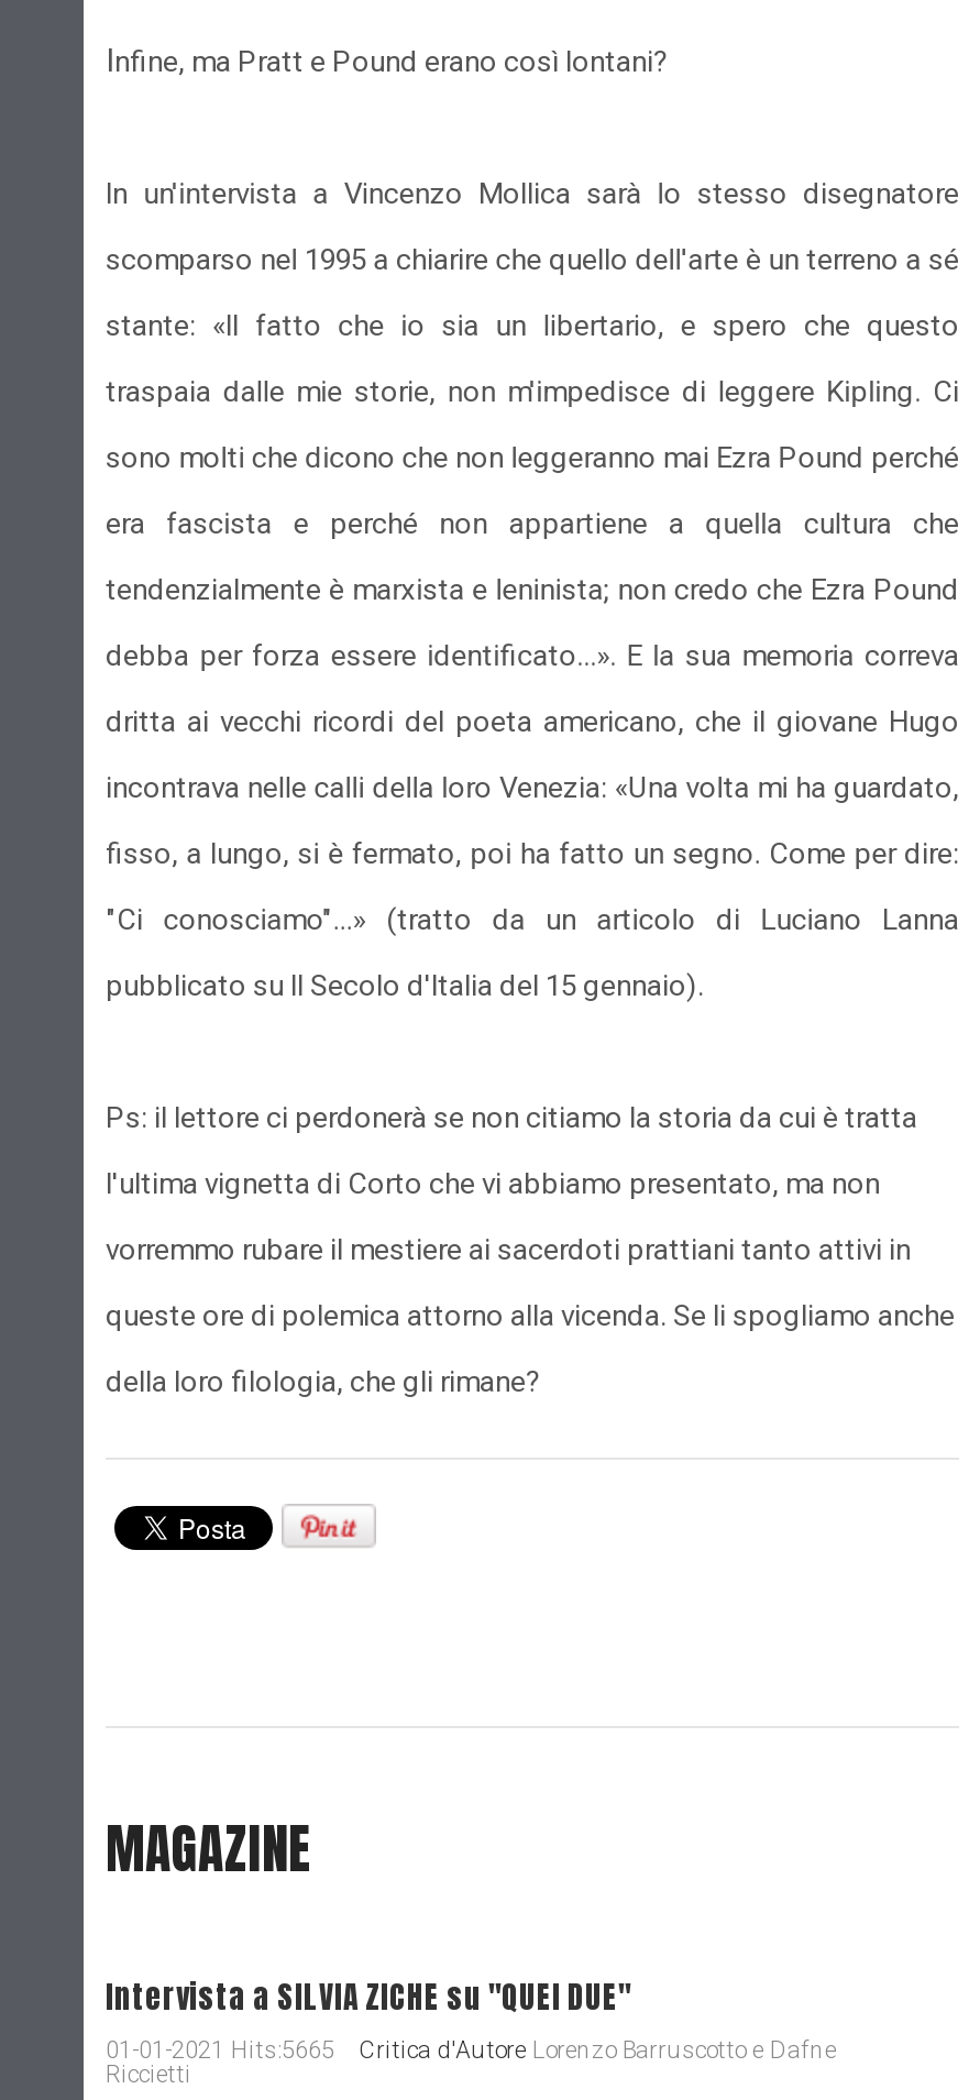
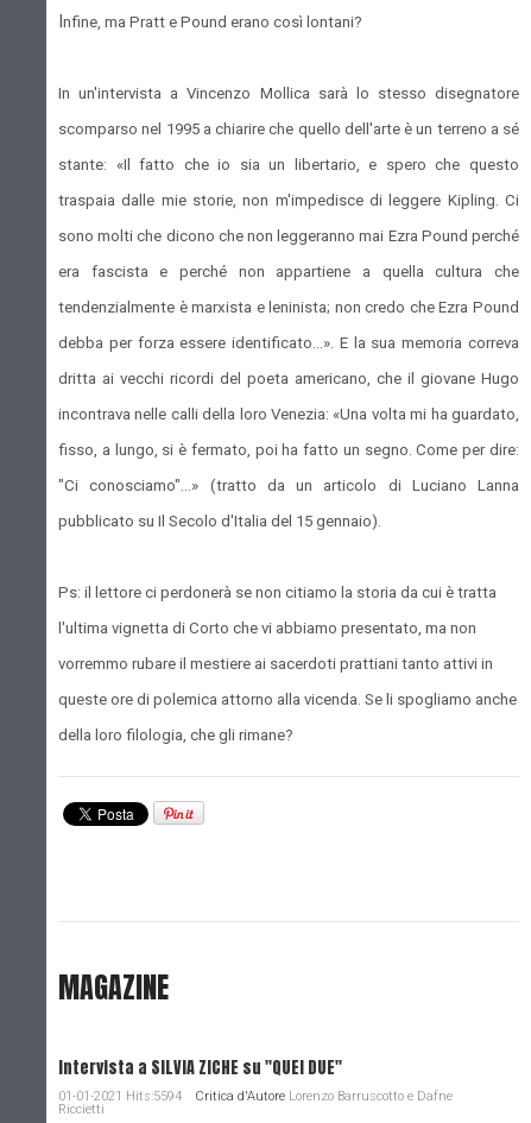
- 01-01-2021 Hits:5665 Critica d'Autore Lorenzo Barruscotto e Dafne
+ 01-01-2021 Hits:5594 Critica d'Autore Lorenzo Barruscotto e Dafne
